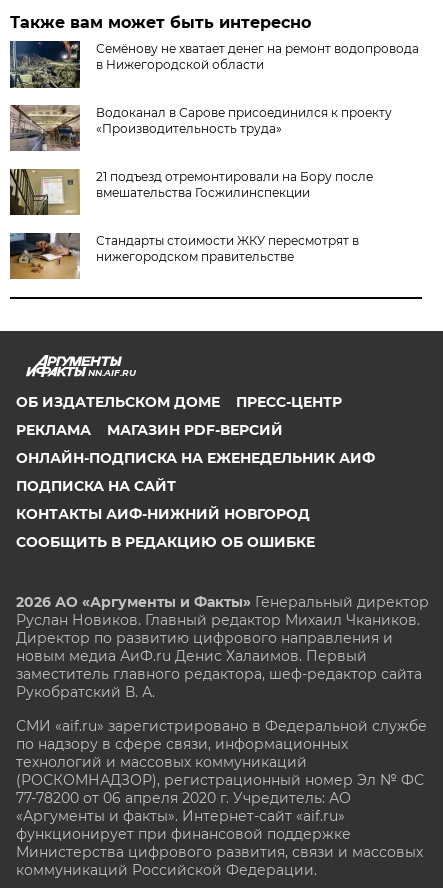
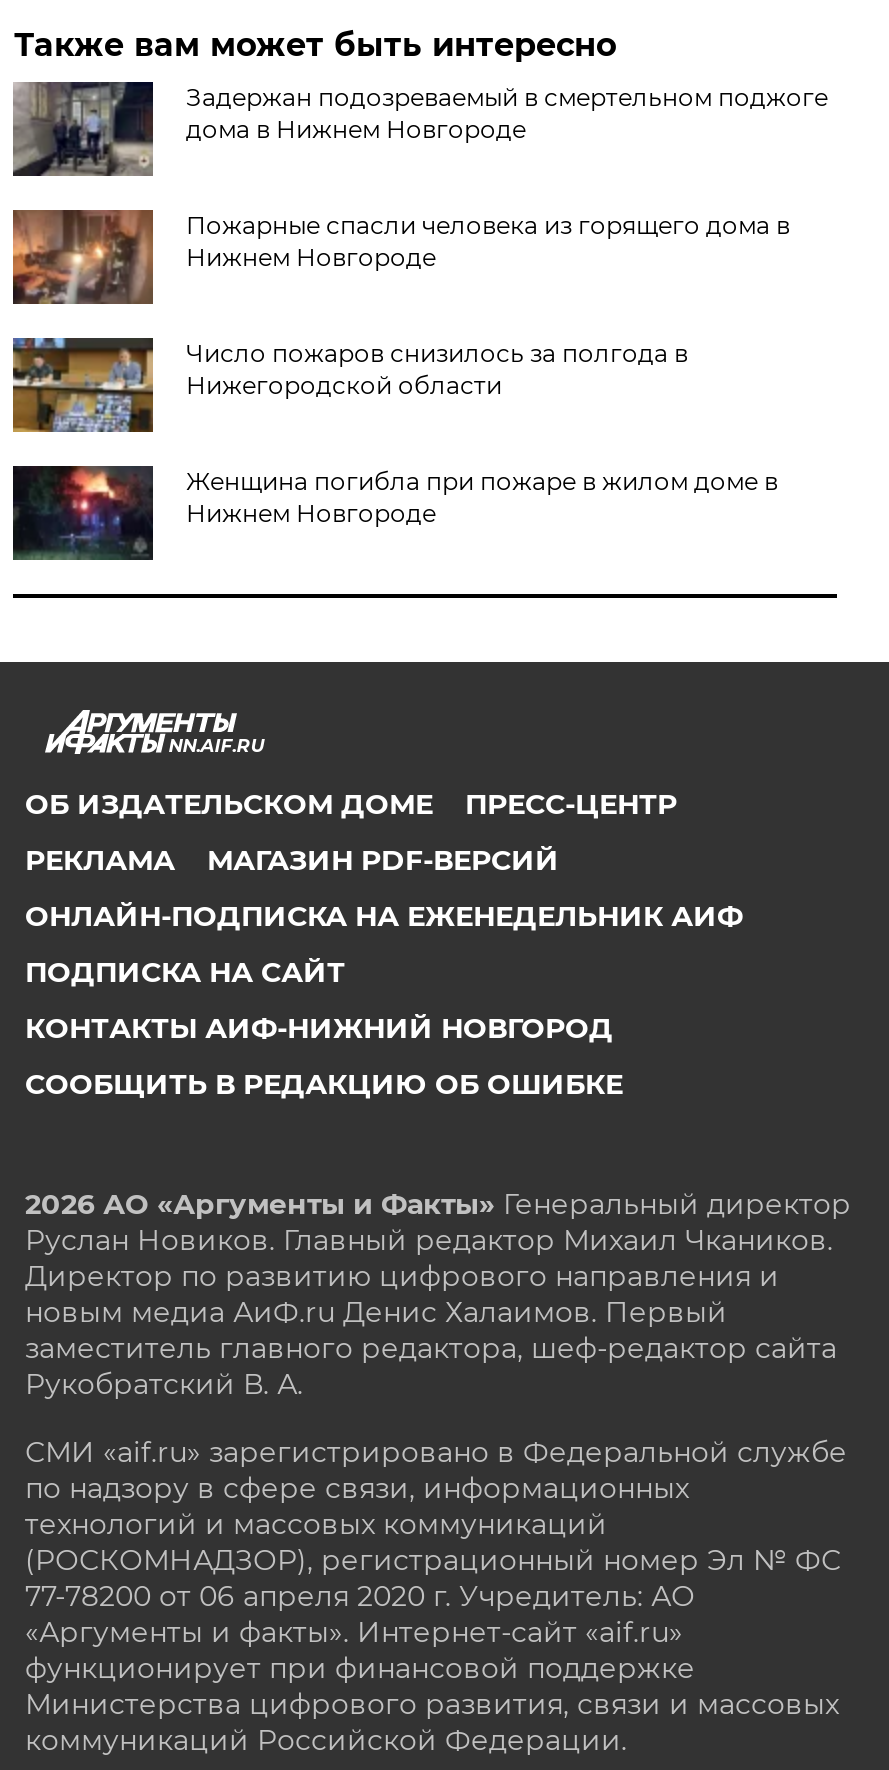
- [image]
- Семёнову не хватает денег на ремонт водопровода
- в Нижегородской области
+ [image]
+ Задержан подозреваемый в смертельном поджоге
+ дома в Нижнем Новгороде

- [image]
- Водоканал в Сарове присоединился к проекту
- «Производительность труда»
+ [image]
+ Пожарные спасли человека из горящего дома в
+ Нижнем Новгороде

- [image]
- 21 подъезд отремонтировали на Бору после
- вмешательства Госжилинспекции
+ [image]
+ Число пожаров снизилось за полгода в
+ Нижегородской области

- [image]
- Стандарты стоимости ЖКУ пересмотрят в
- нижегородском правительстве
+ [image]
+ Женщина погибла при пожаре в жилом доме в
+ Нижнем Новгороде
